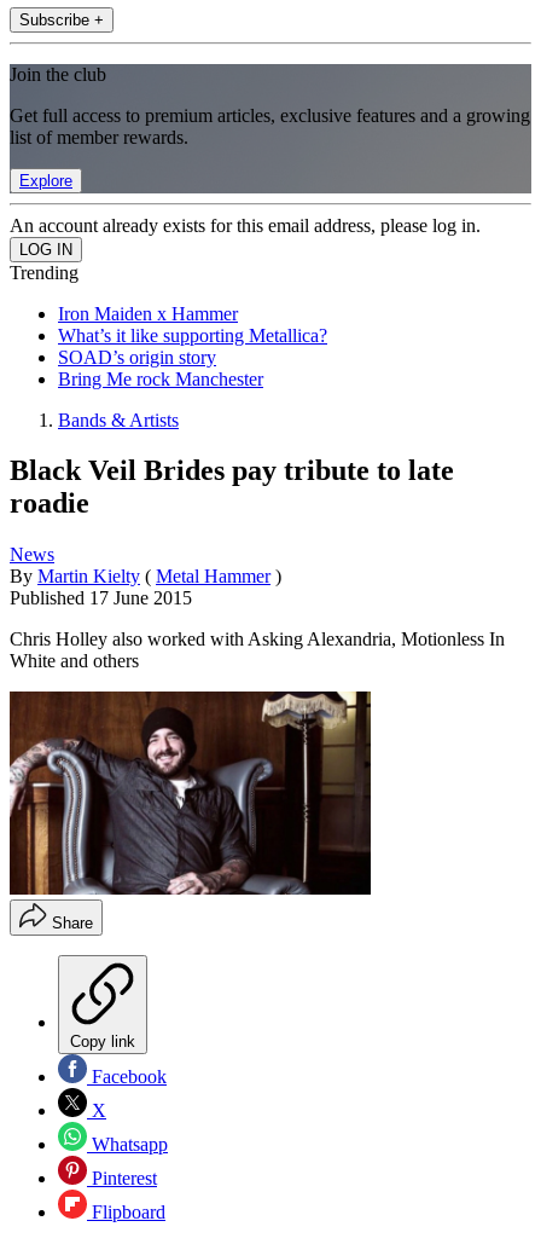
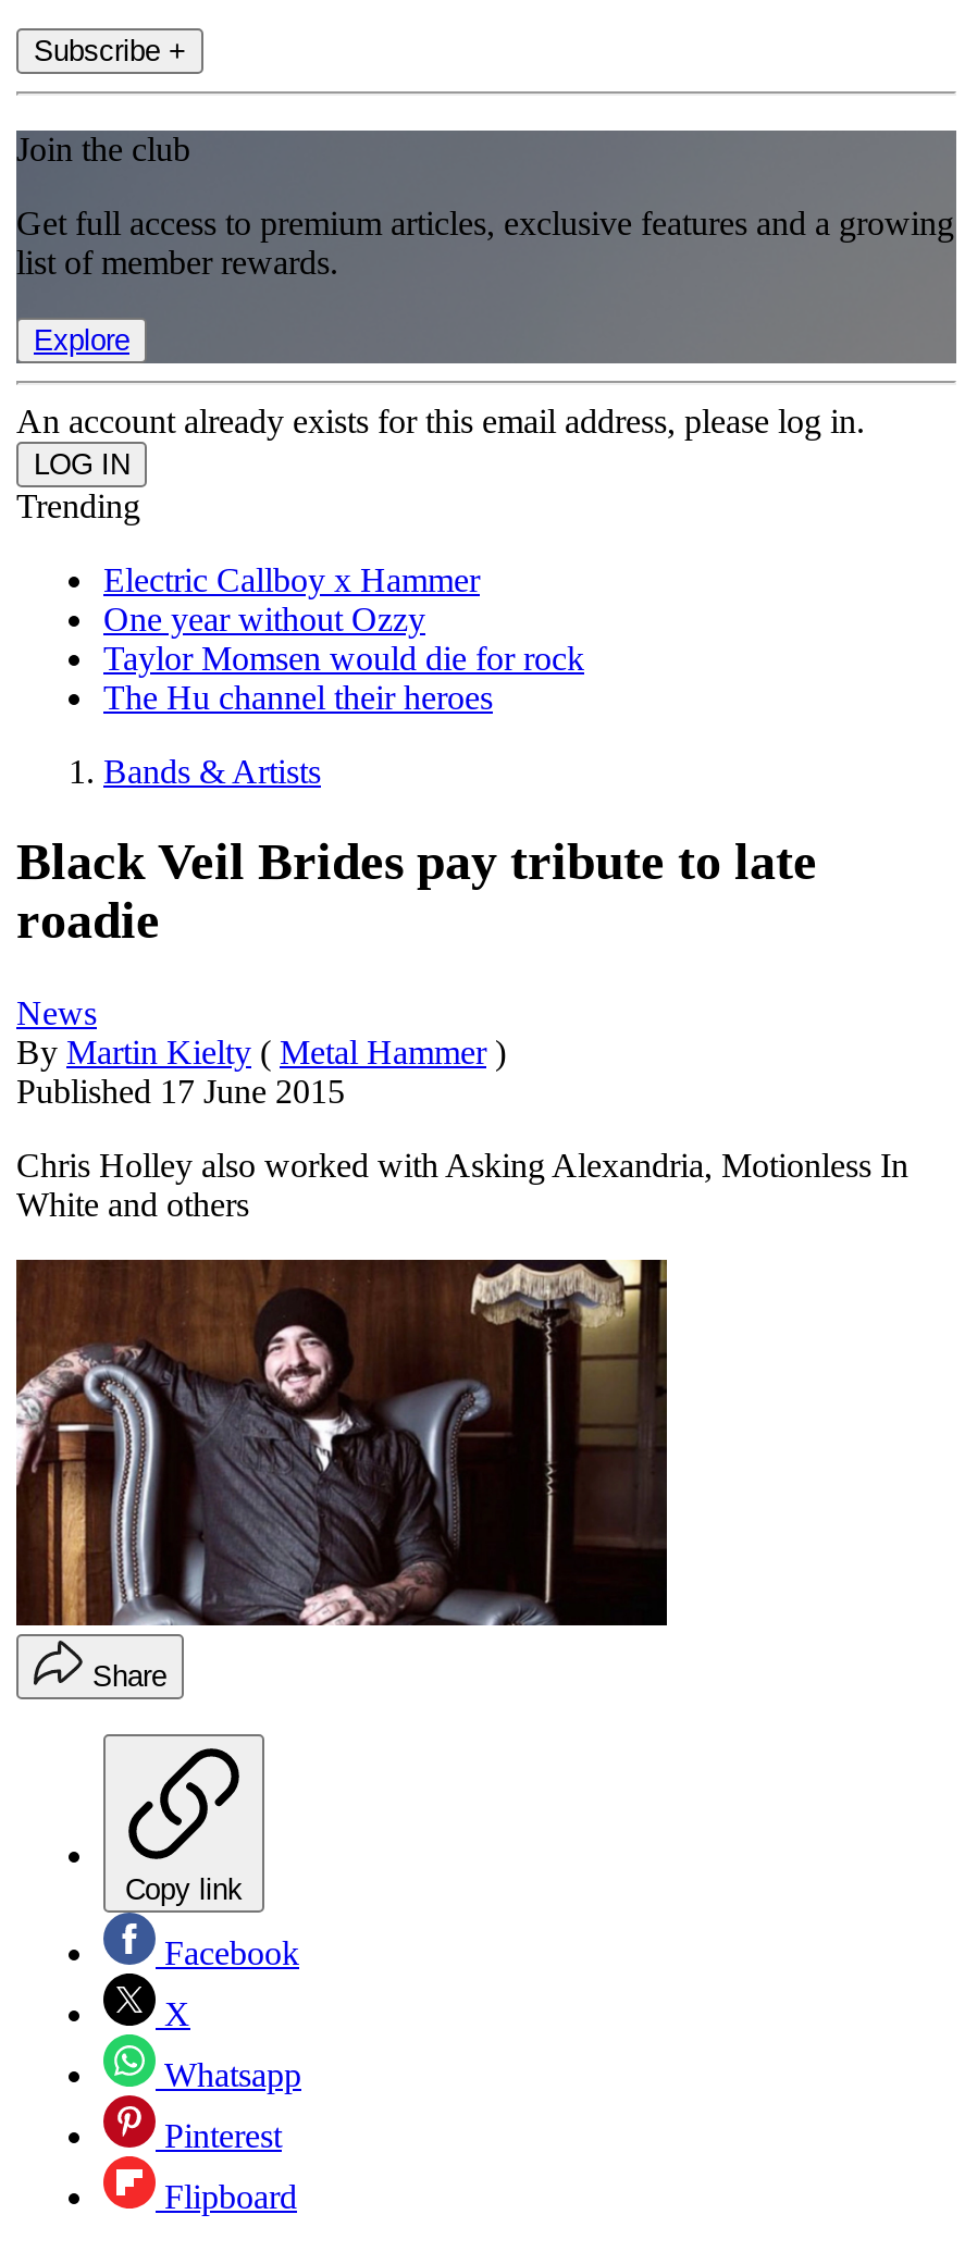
- Iron Maiden x Hammer
- What’s it like supporting Metallica?
- SOAD’s origin story
- Bring Me rock Manchester
+ Electric Callboy x Hammer
+ One year without Ozzy
+ Taylor Momsen would die for rock
+ The Hu channel their heroes
